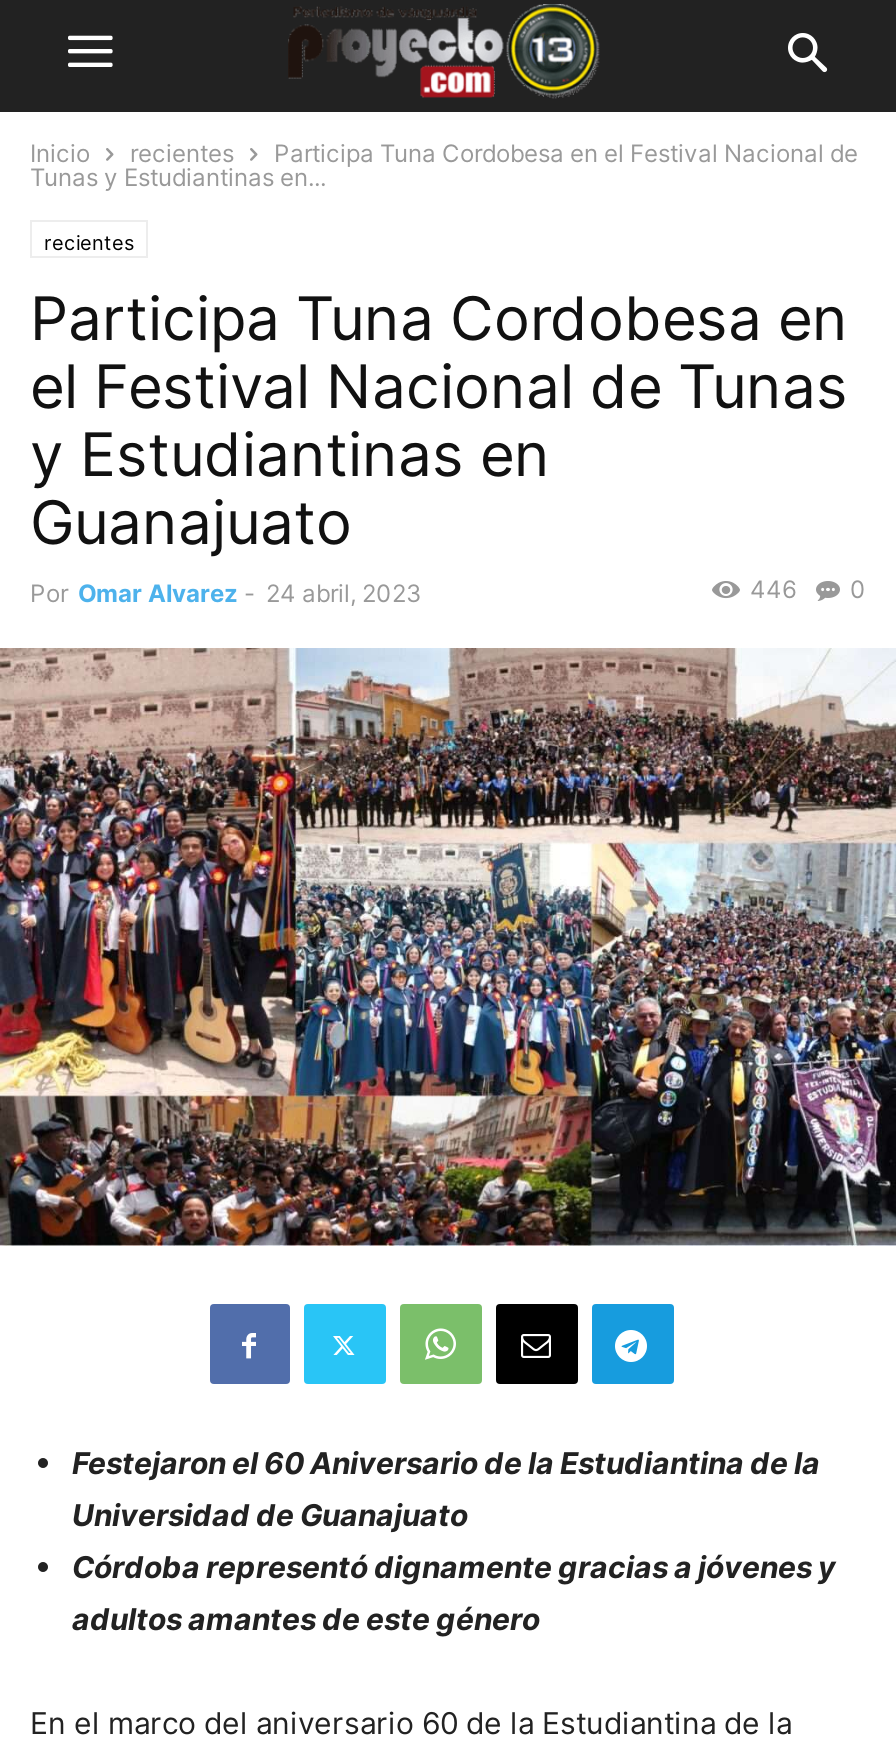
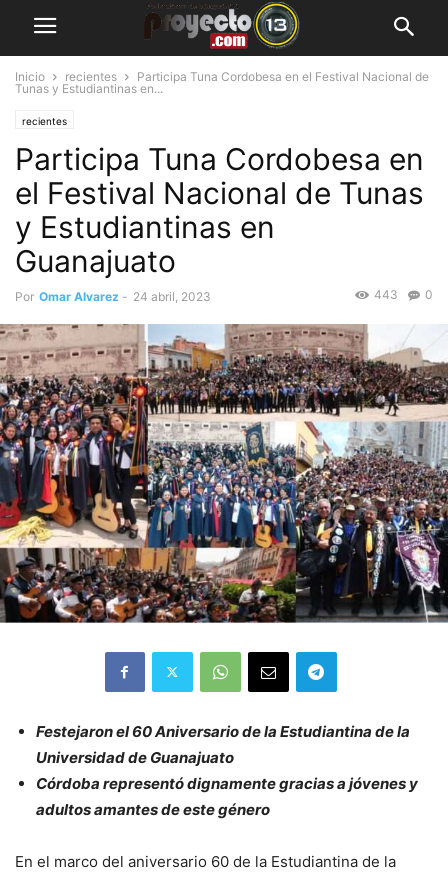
- 446 0
+ 443 0
